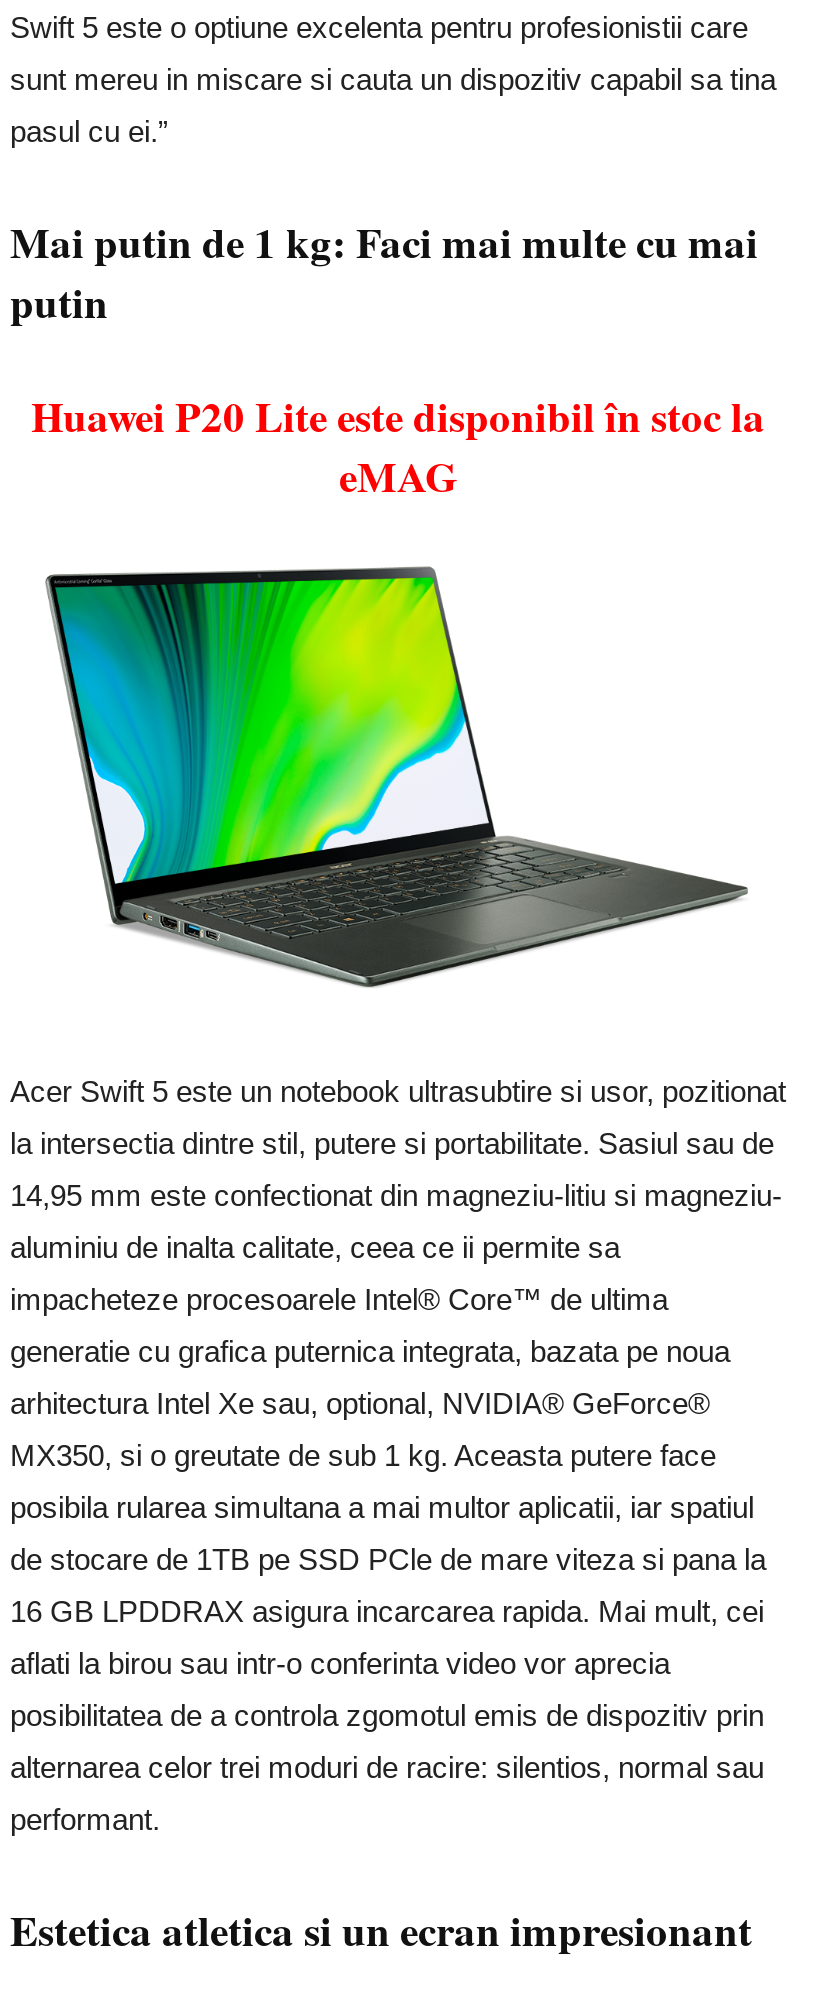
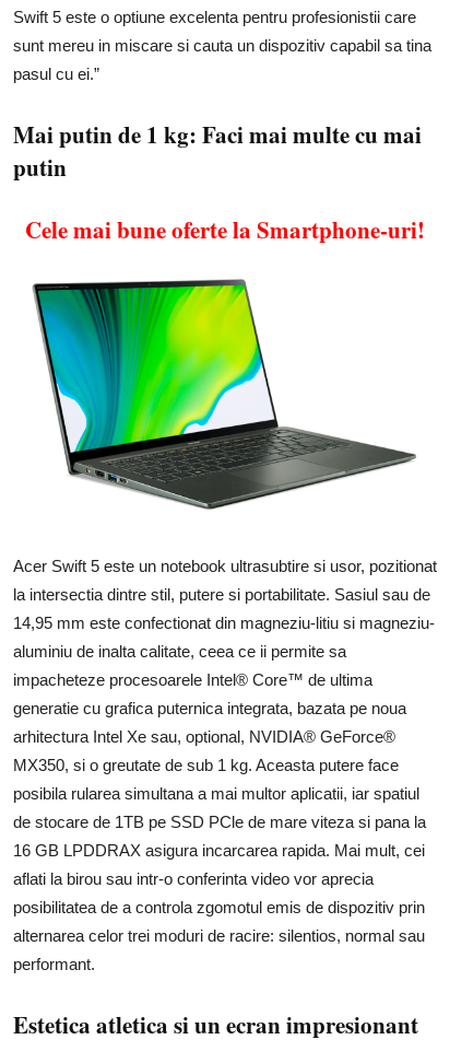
- Huawei P20 Lite este disponibil în stoc la
- eMAG
+ Cele mai bune oferte la Smartphone-uri!
